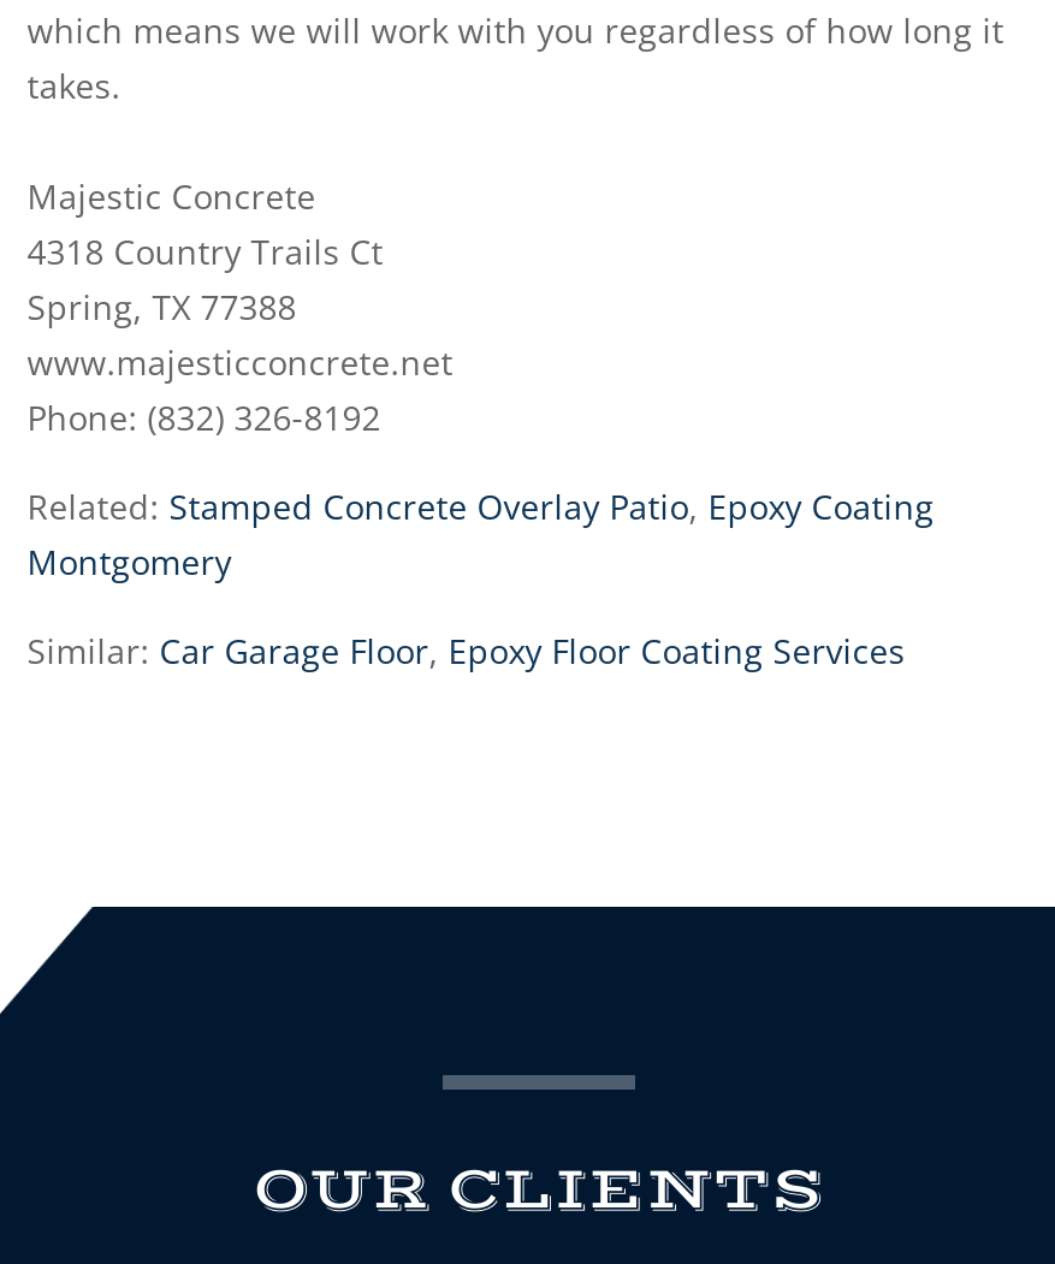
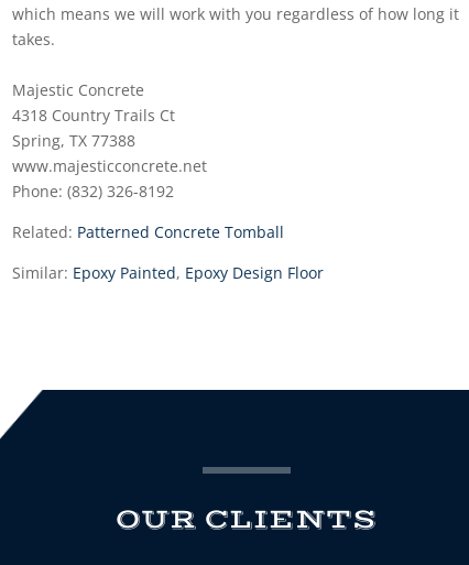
- Related: Stamped Concrete Overlay Patio, Epoxy Coating
- Montgomery
+ Related: Patterned Concrete Tomball

- Similar: Car Garage Floor, Epoxy Floor Coating Services
+ Similar: Epoxy Painted, Epoxy Design Floor
